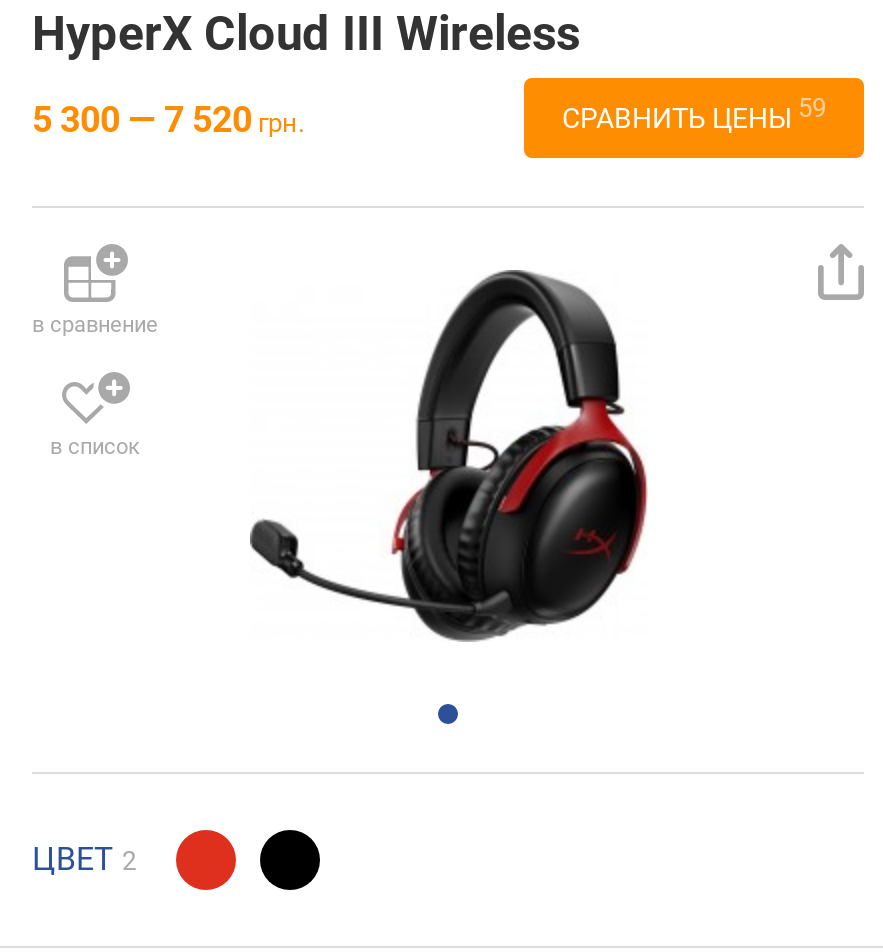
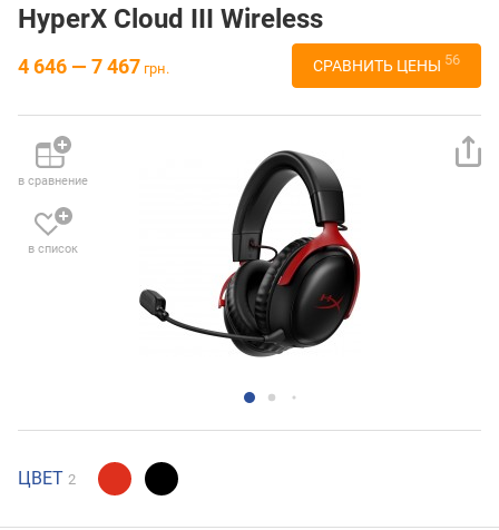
- 5 300 — 7 520 грн.
+ 4 646 — 7 467 грн.

- СРАВНИТЬ ЦЕНЫ 59
+ СРАВНИТЬ ЦЕНЫ 56
